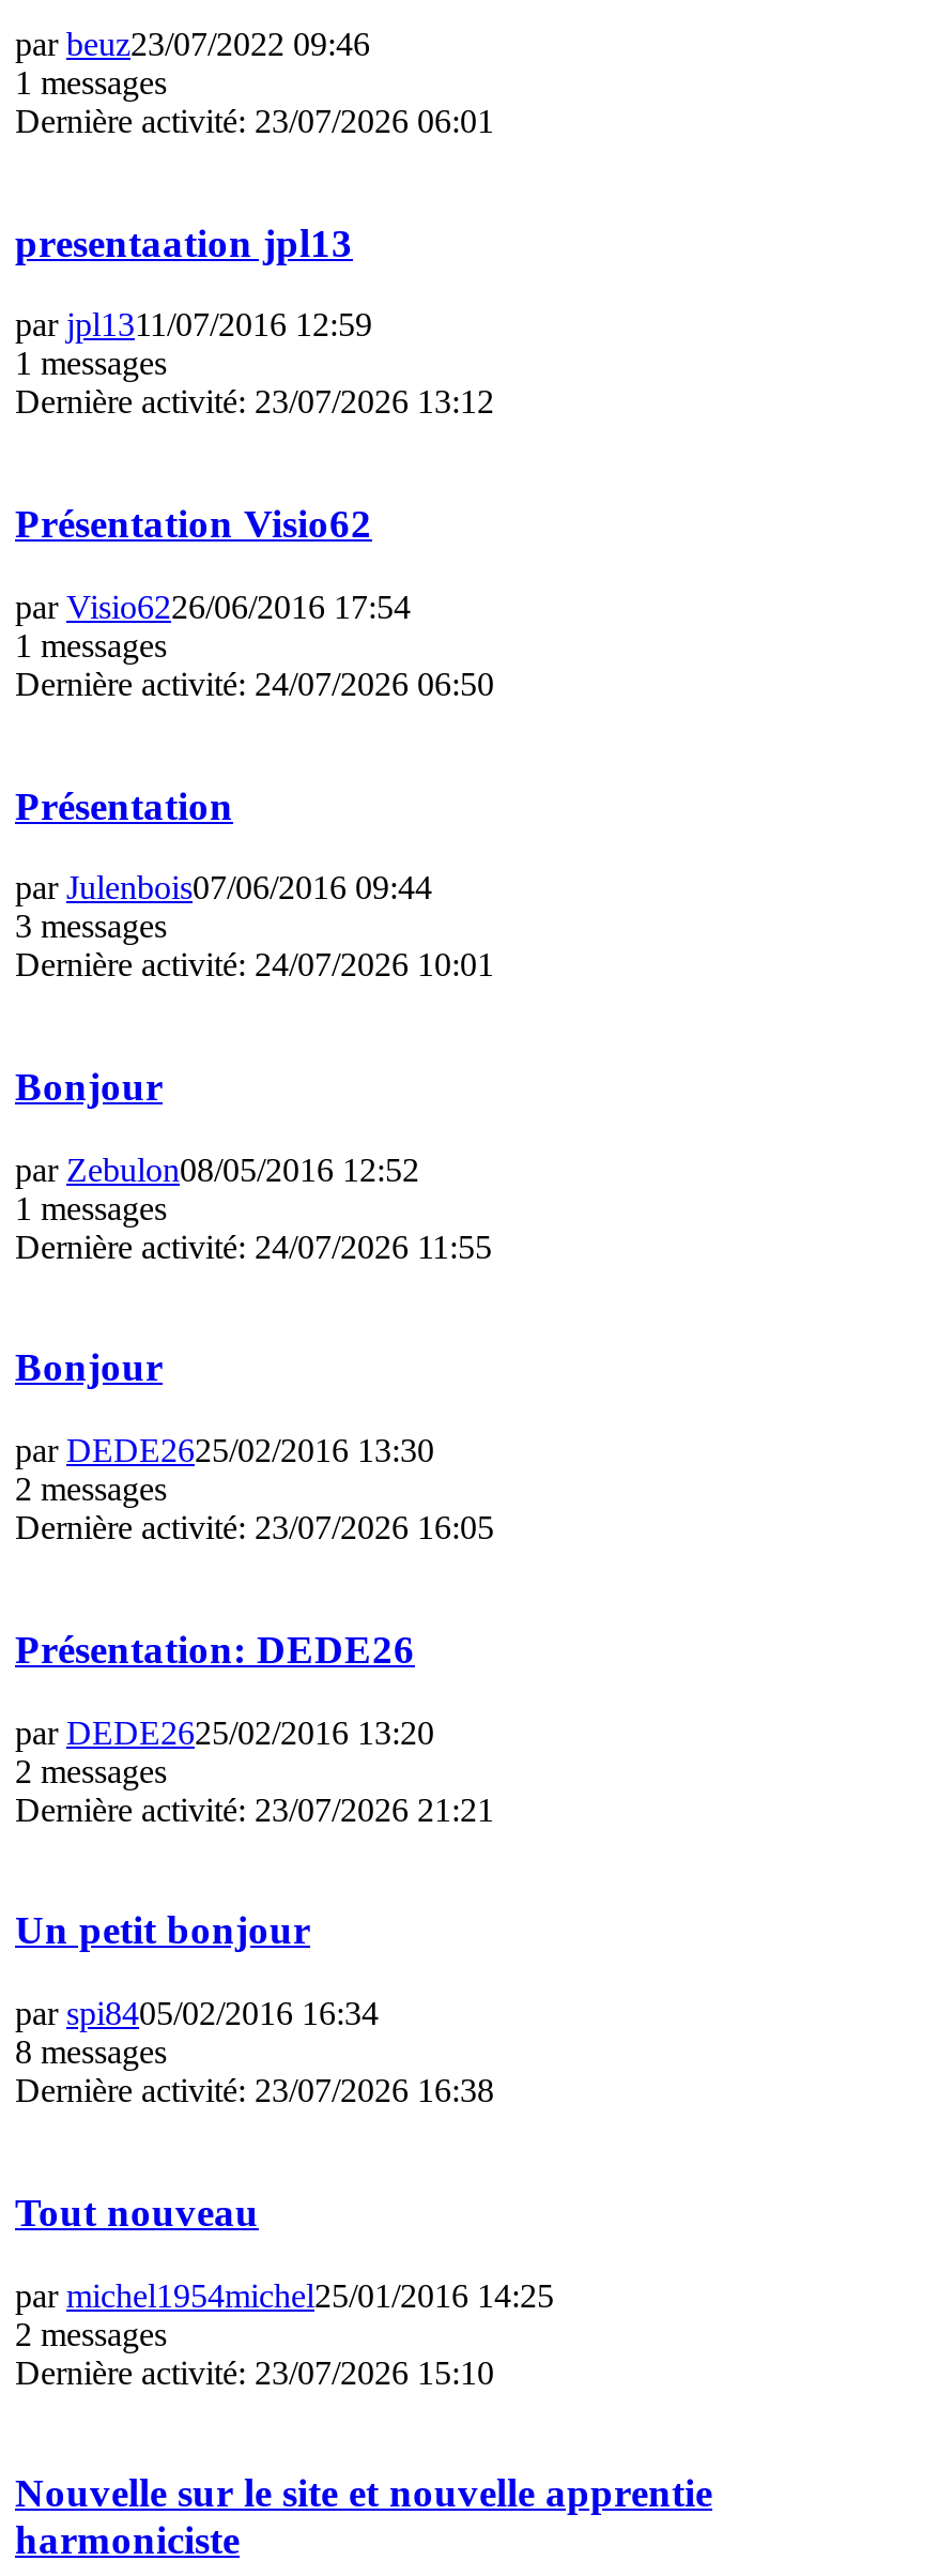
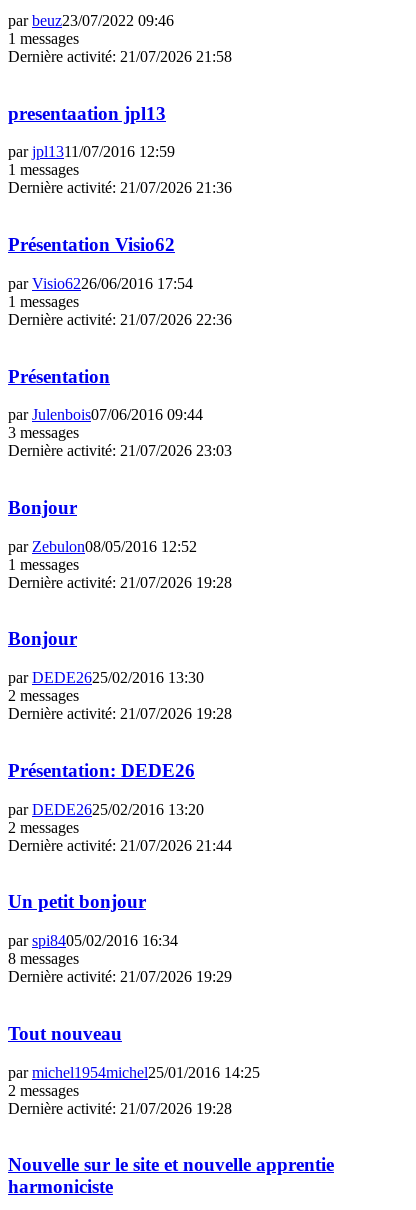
- Dernière activité: 23/07/2026 06:01
+ Dernière activité: 21/07/2026 21:58

- Dernière activité: 23/07/2026 13:12
+ Dernière activité: 21/07/2026 21:36

- Dernière activité: 24/07/2026 06:50
+ Dernière activité: 21/07/2026 22:36

- Dernière activité: 24/07/2026 10:01
+ Dernière activité: 21/07/2026 23:03

- Dernière activité: 24/07/2026 11:55
+ Dernière activité: 21/07/2026 19:28

- Dernière activité: 23/07/2026 16:05
+ Dernière activité: 21/07/2026 19:28

- Dernière activité: 23/07/2026 21:21
+ Dernière activité: 21/07/2026 21:44

- Dernière activité: 23/07/2026 16:38
+ Dernière activité: 21/07/2026 19:29

- Dernière activité: 23/07/2026 15:10
+ Dernière activité: 21/07/2026 19:28
